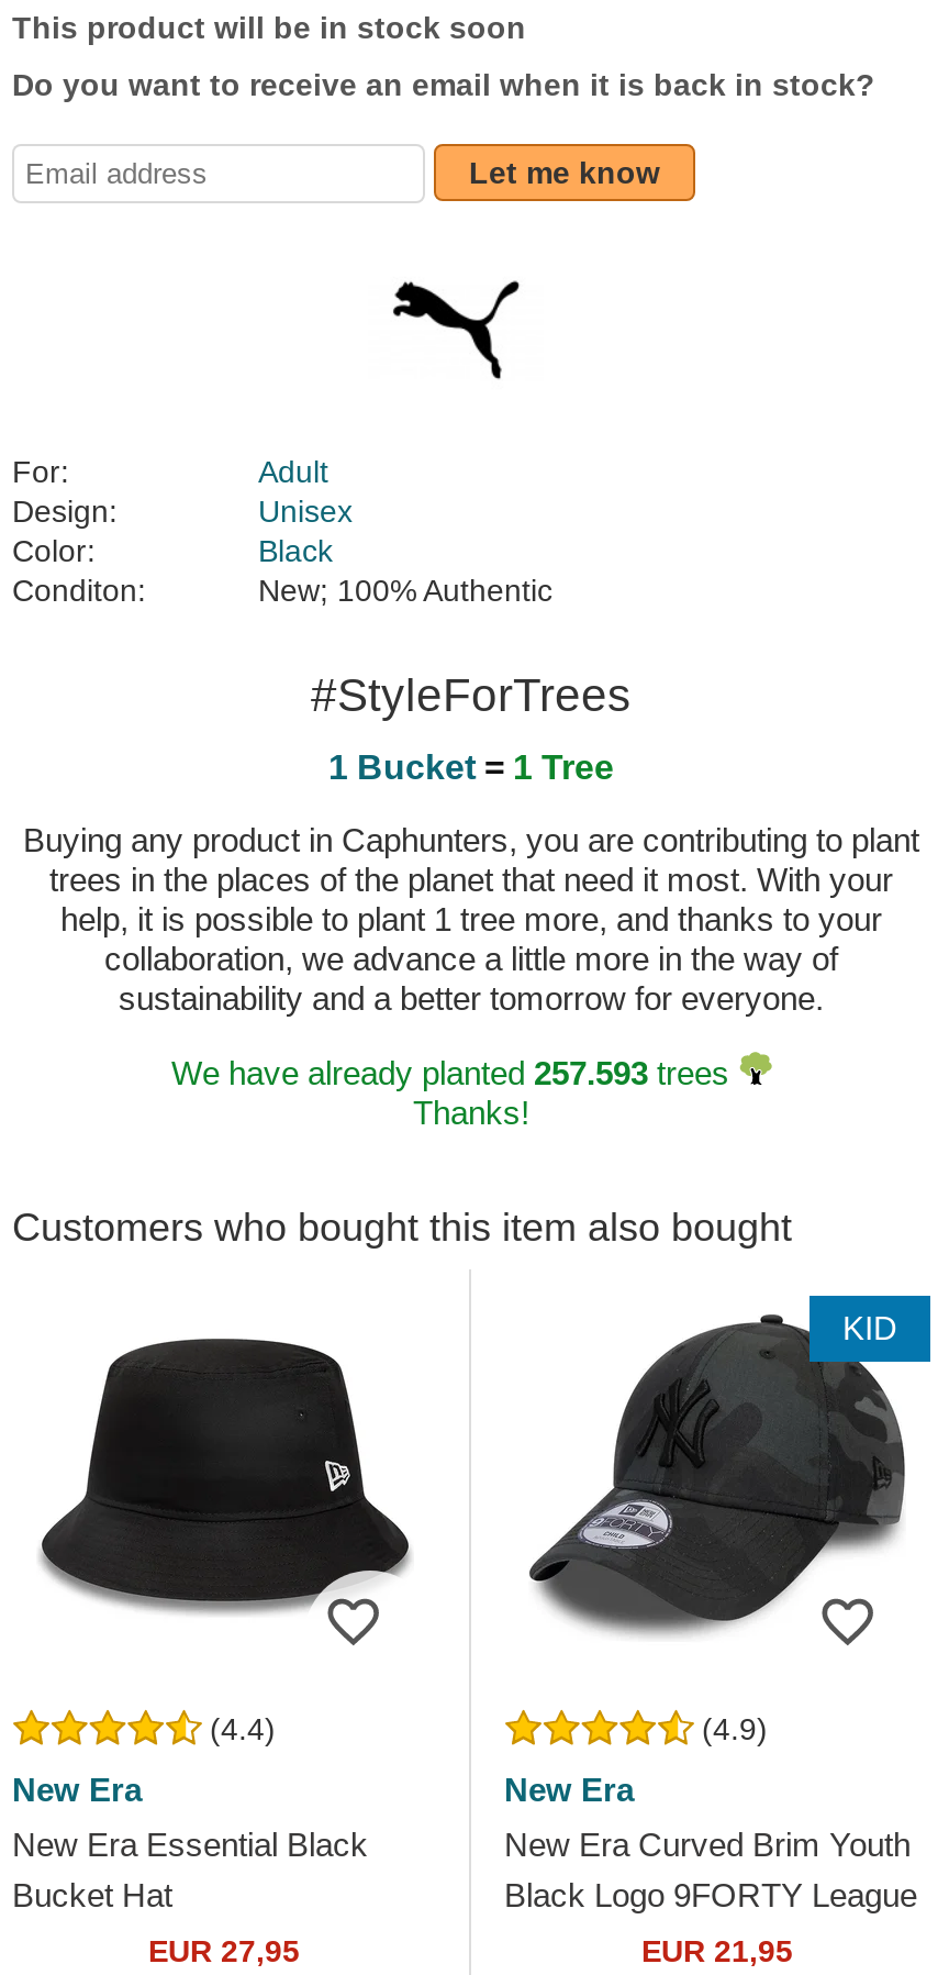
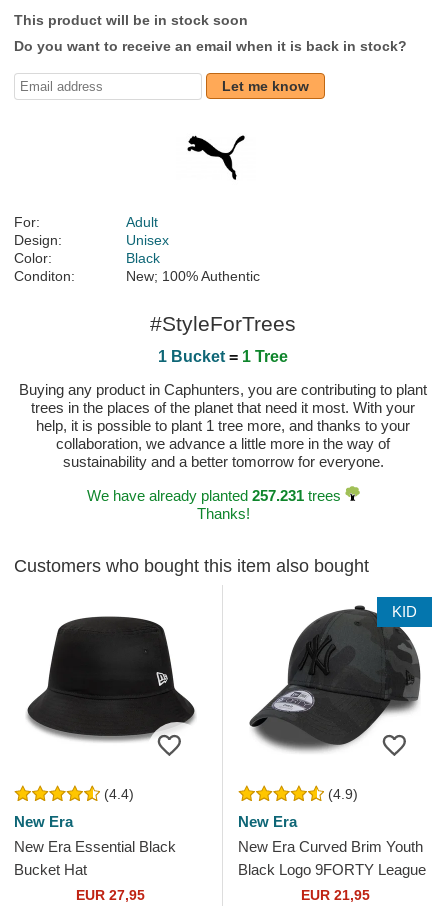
- We have already planted 257.593 trees
+ We have already planted 257.231 trees
